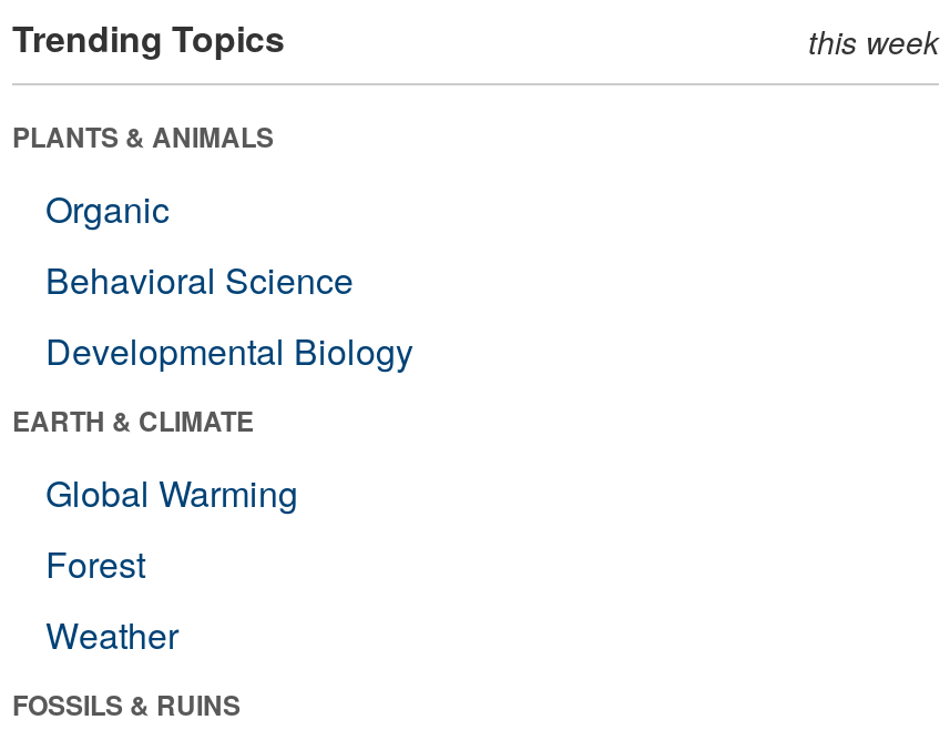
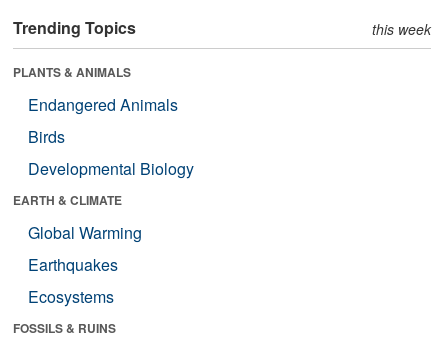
- Organic
- Behavioral Science
+ Endangered Animals
+ Birds

- Forest
- Weather
+ Earthquakes
+ Ecosystems
